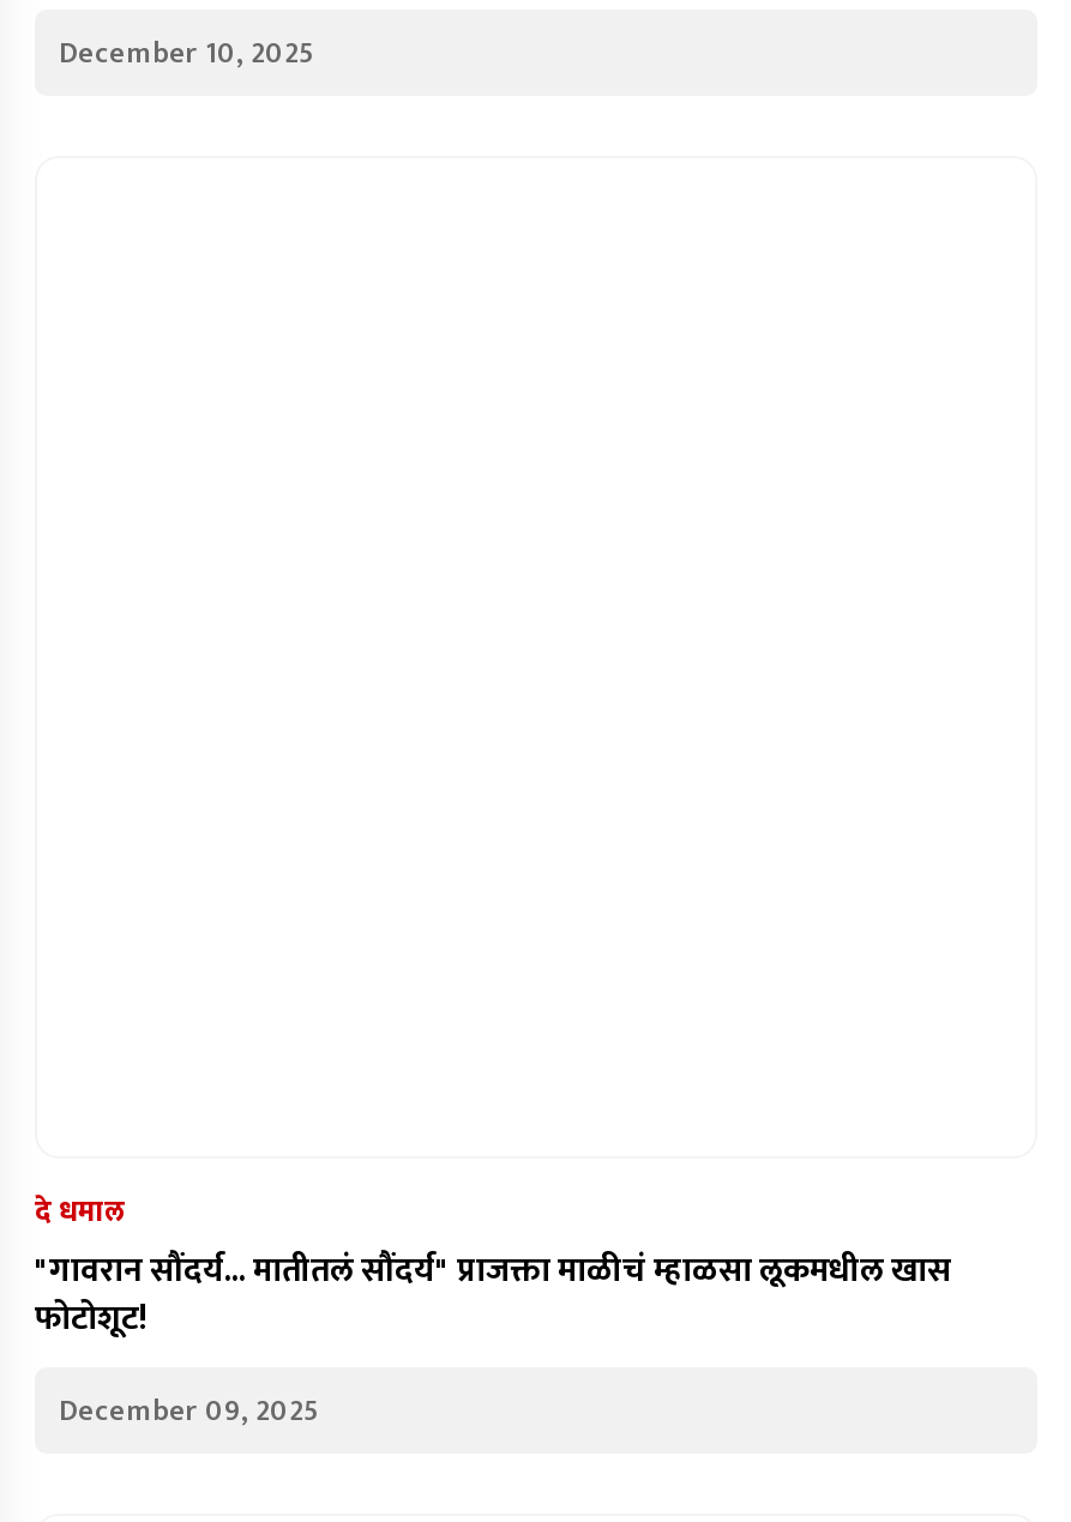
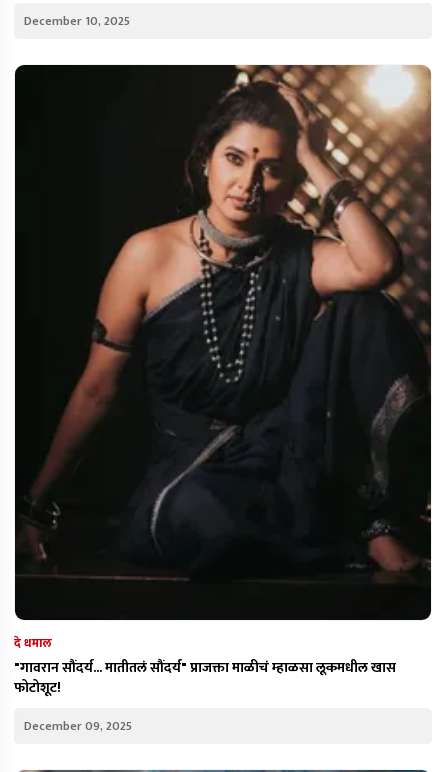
+ [image]
